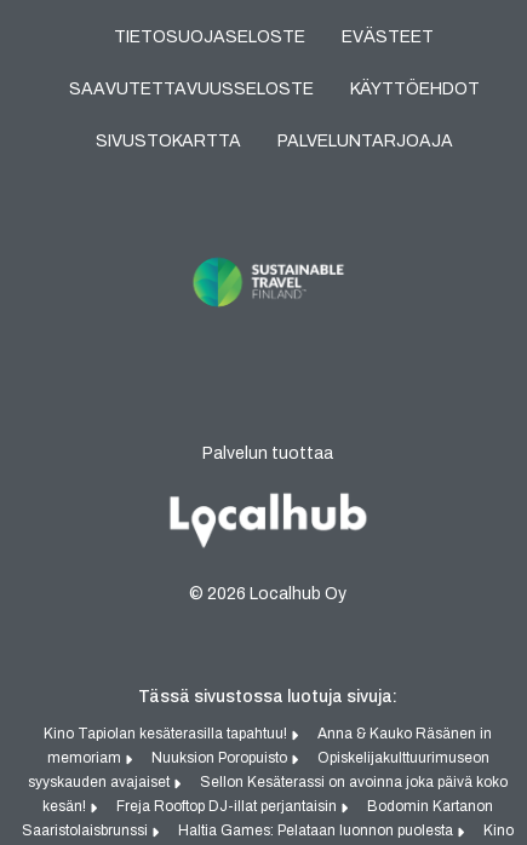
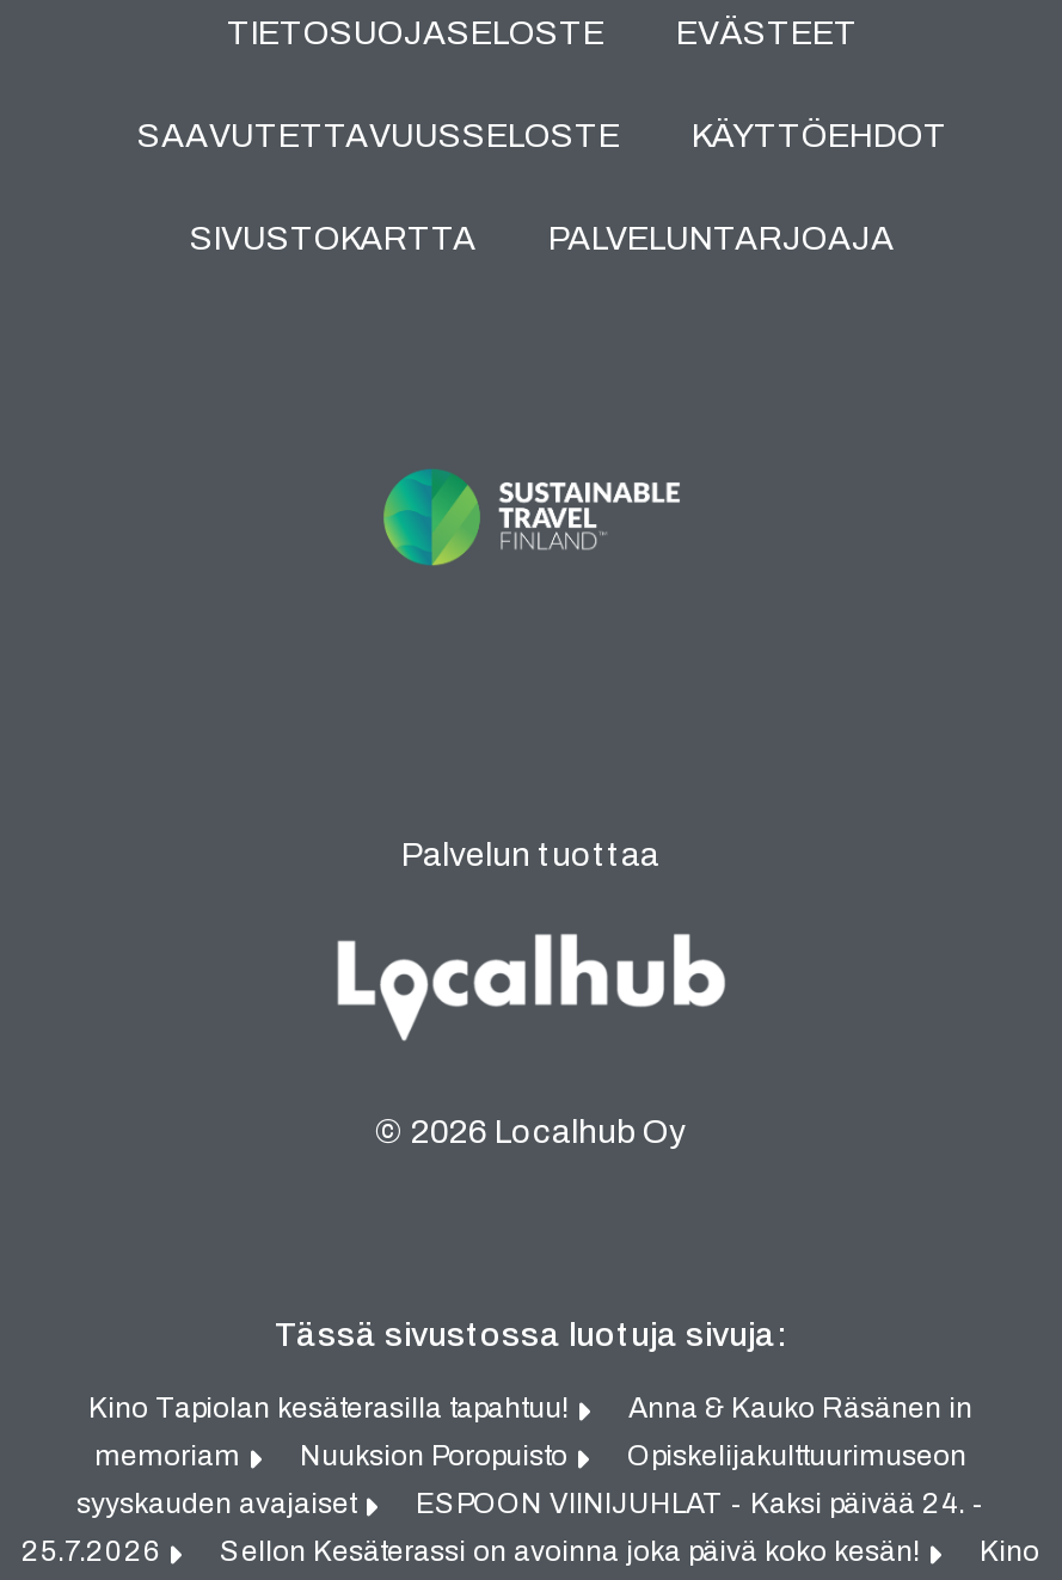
- Sellon Kesäterassi on avoinna joka päivä koko
- kesän!
- Freja Rooftop DJ-illat perjantaisin
- Bodomin Kartanon
- Saaristolaisbrunssi
- Haltia Games: Pelataan luonnon puolesta
+ ESPOON VIINIJUHLAT - Kaksi päivää 24. -
+ 25.7.2026
+ Sellon Kesäterassi on avoinna joka päivä koko kesän!
